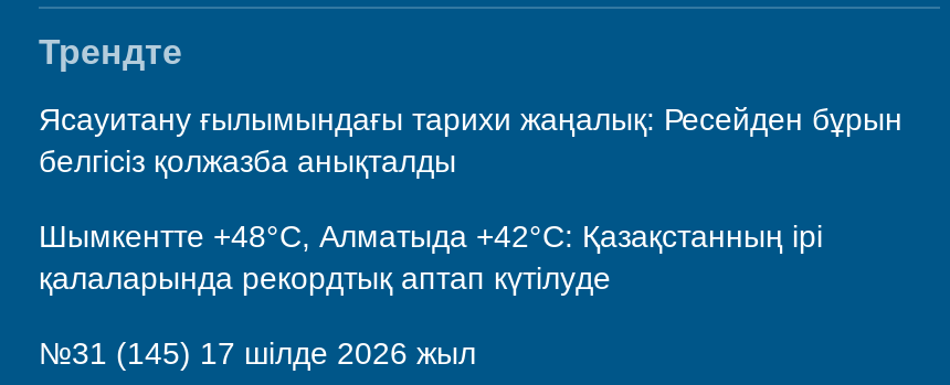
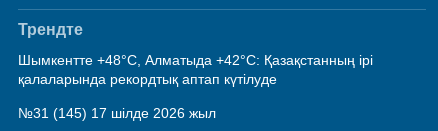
- Ясауитану ғылымындағы тарихи жаңалық: Ресейден бұрын
- белгісіз қолжазба анықталды
